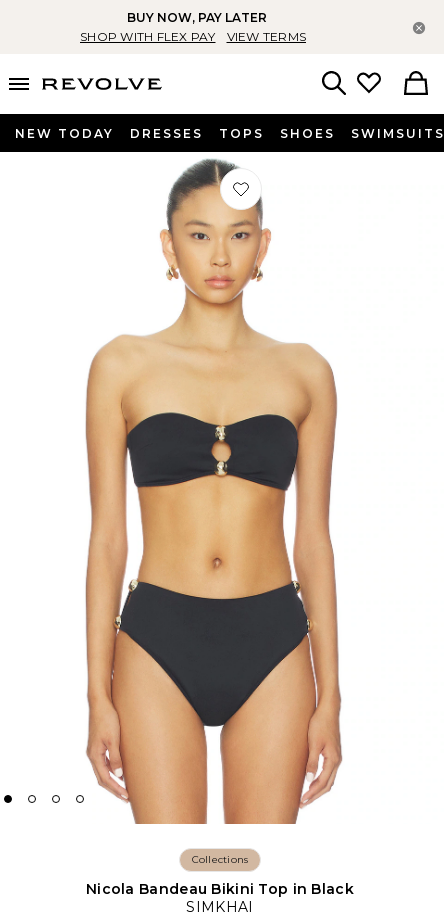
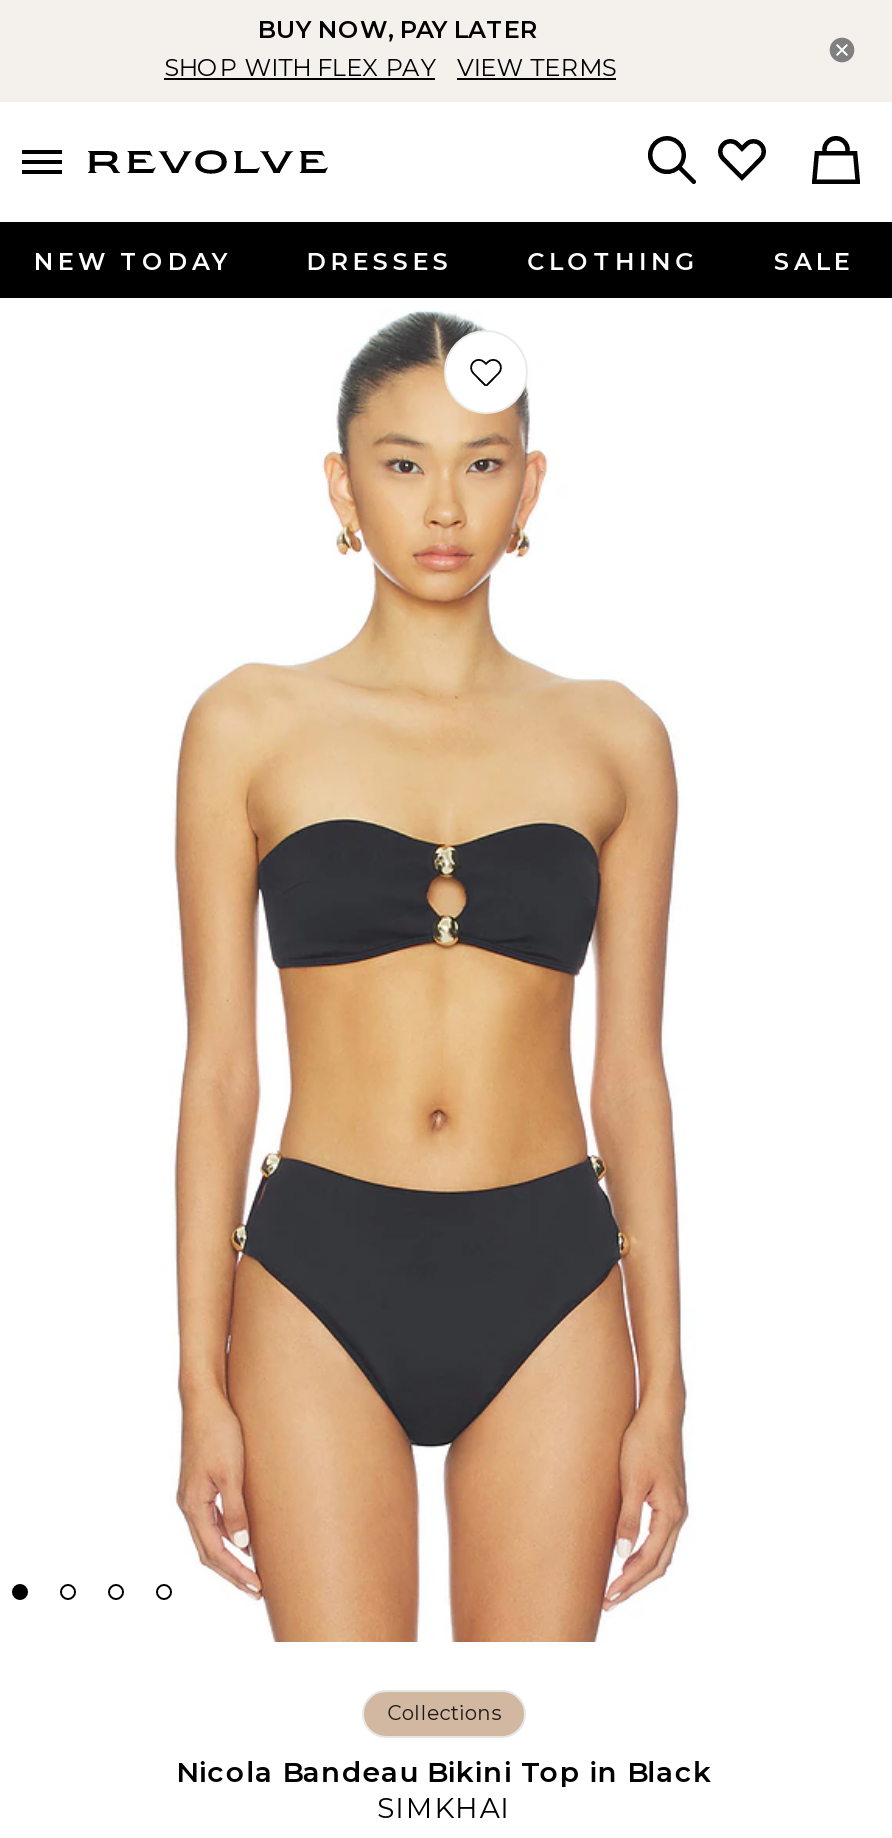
- TOPS
- SHOES
- SWIMSUITS
+ CLOTHING
+ SALE
